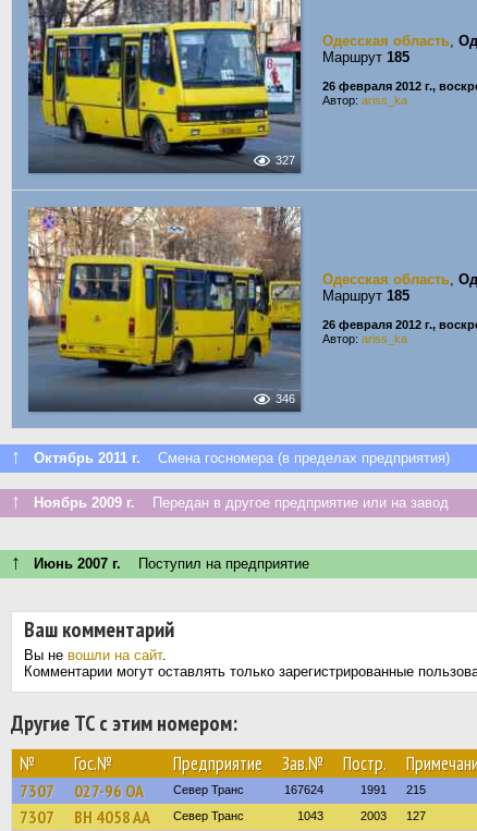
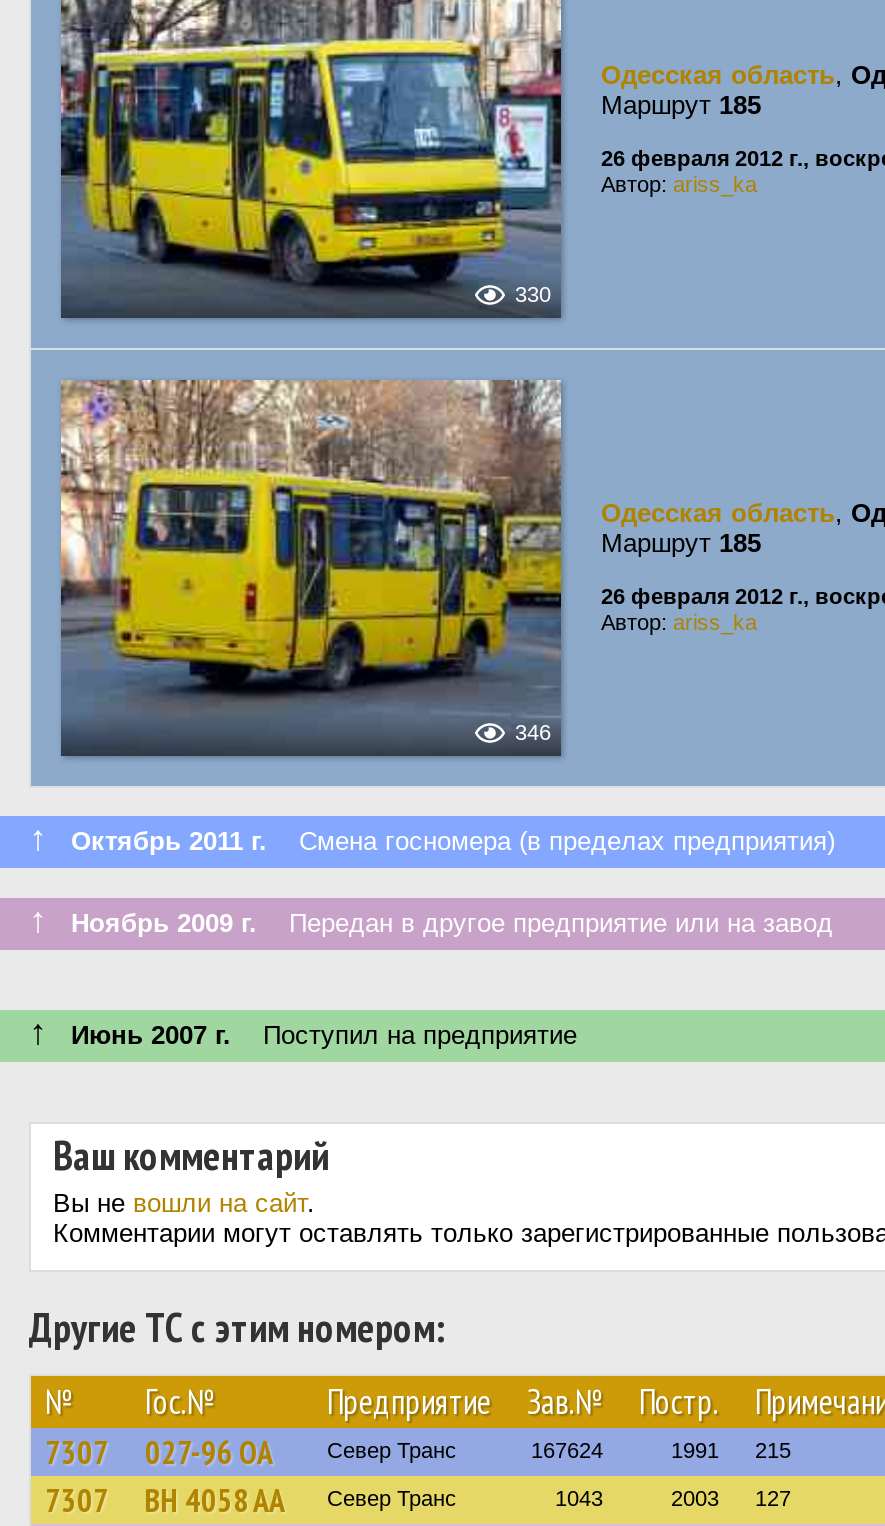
- 327
+ 330
